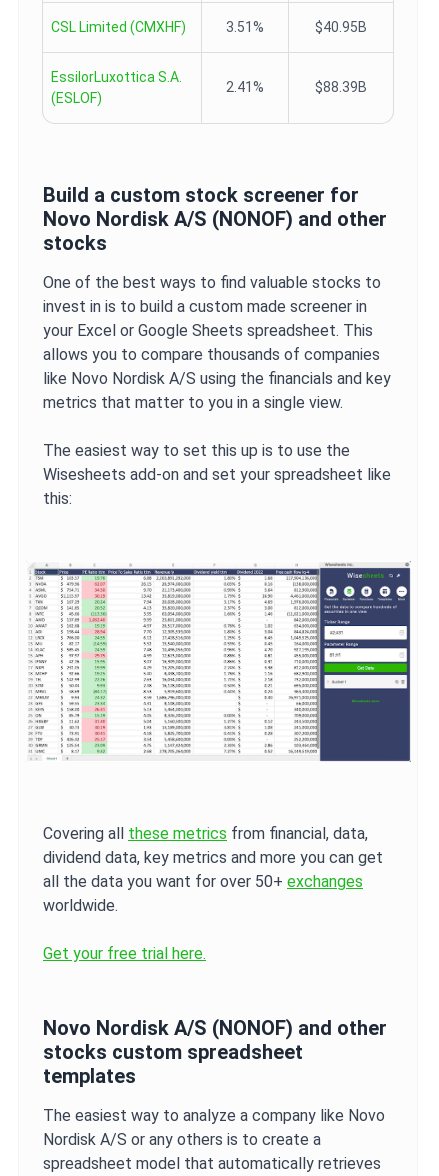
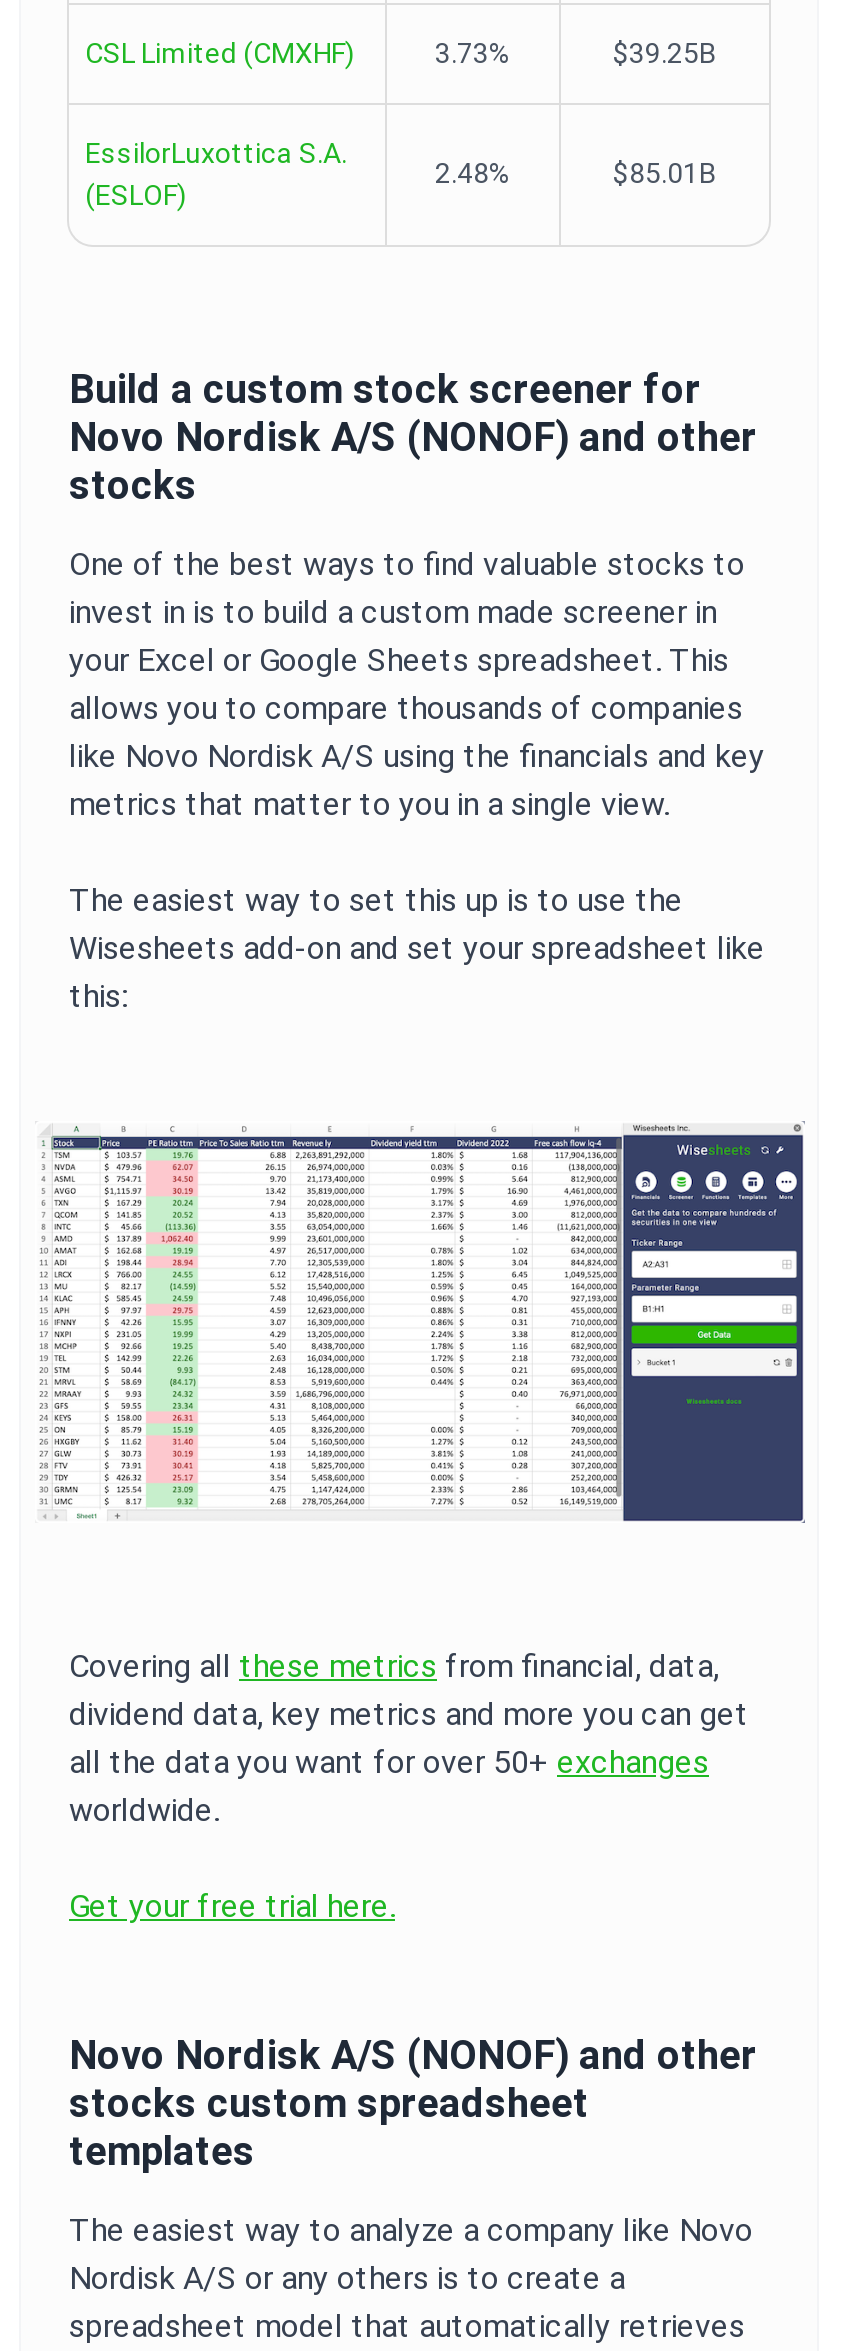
- 3.51%
- $40.95B
+ 3.73%
+ $39.25B

- 2.41%
- $88.39B
+ 2.48%
+ $85.01B
